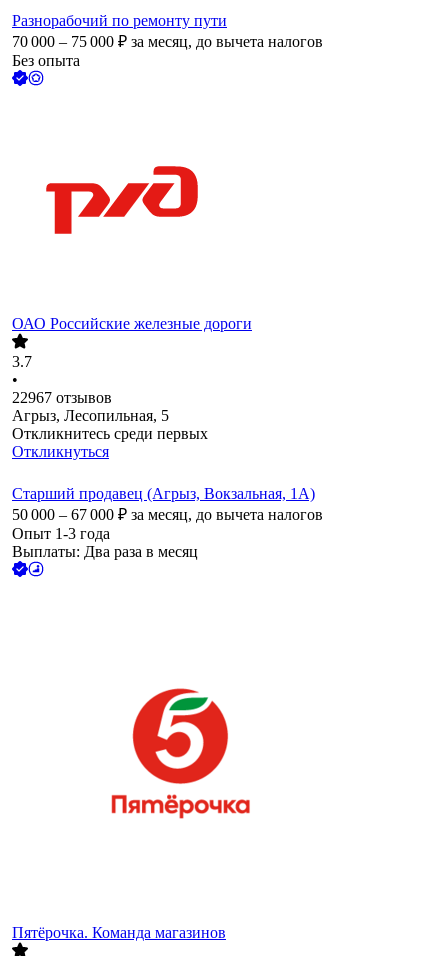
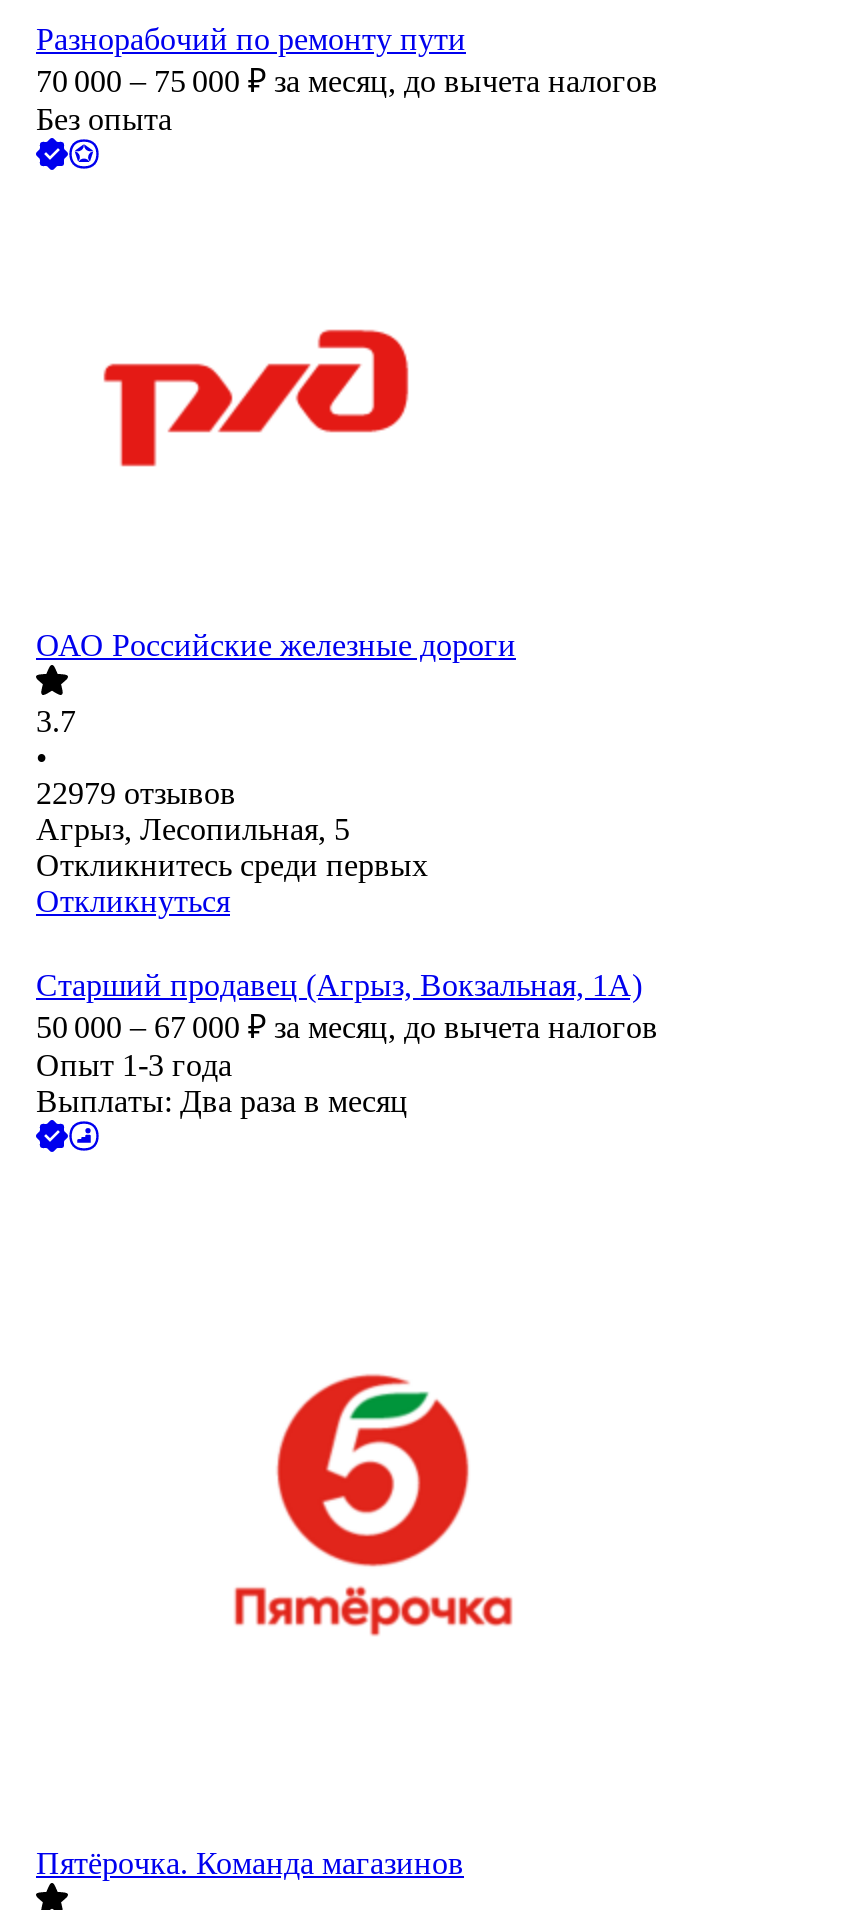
- 22967 отзывов
+ 22979 отзывов
